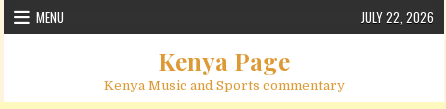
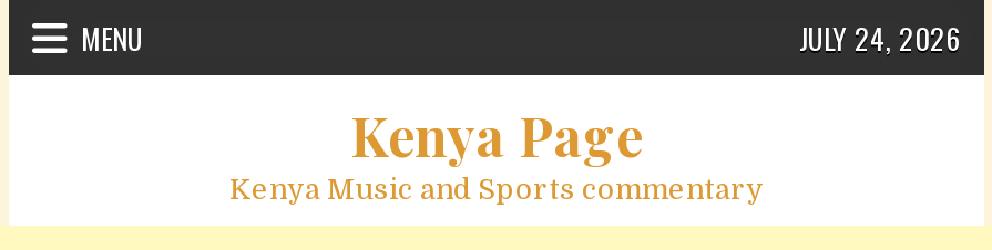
- JULY 22, 2026
+ JULY 24, 2026
